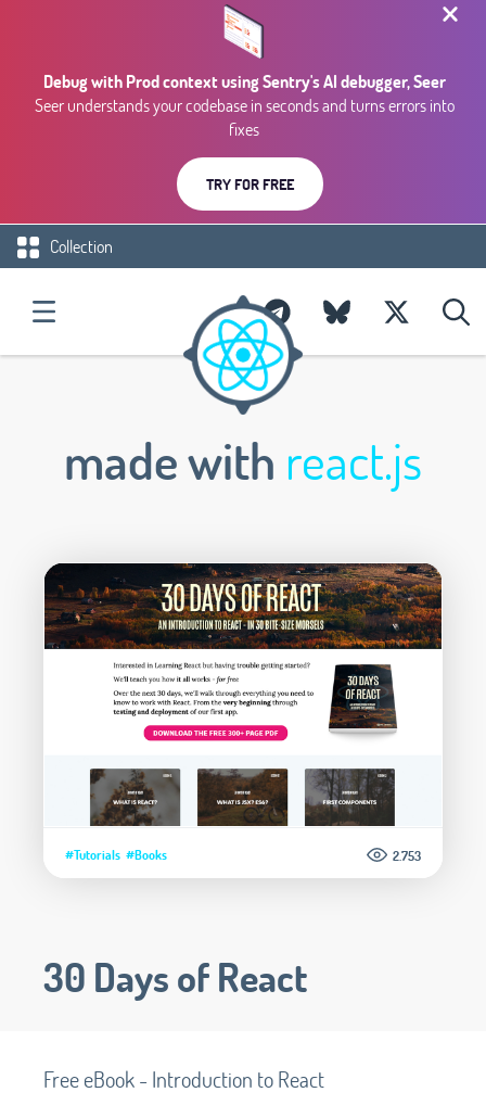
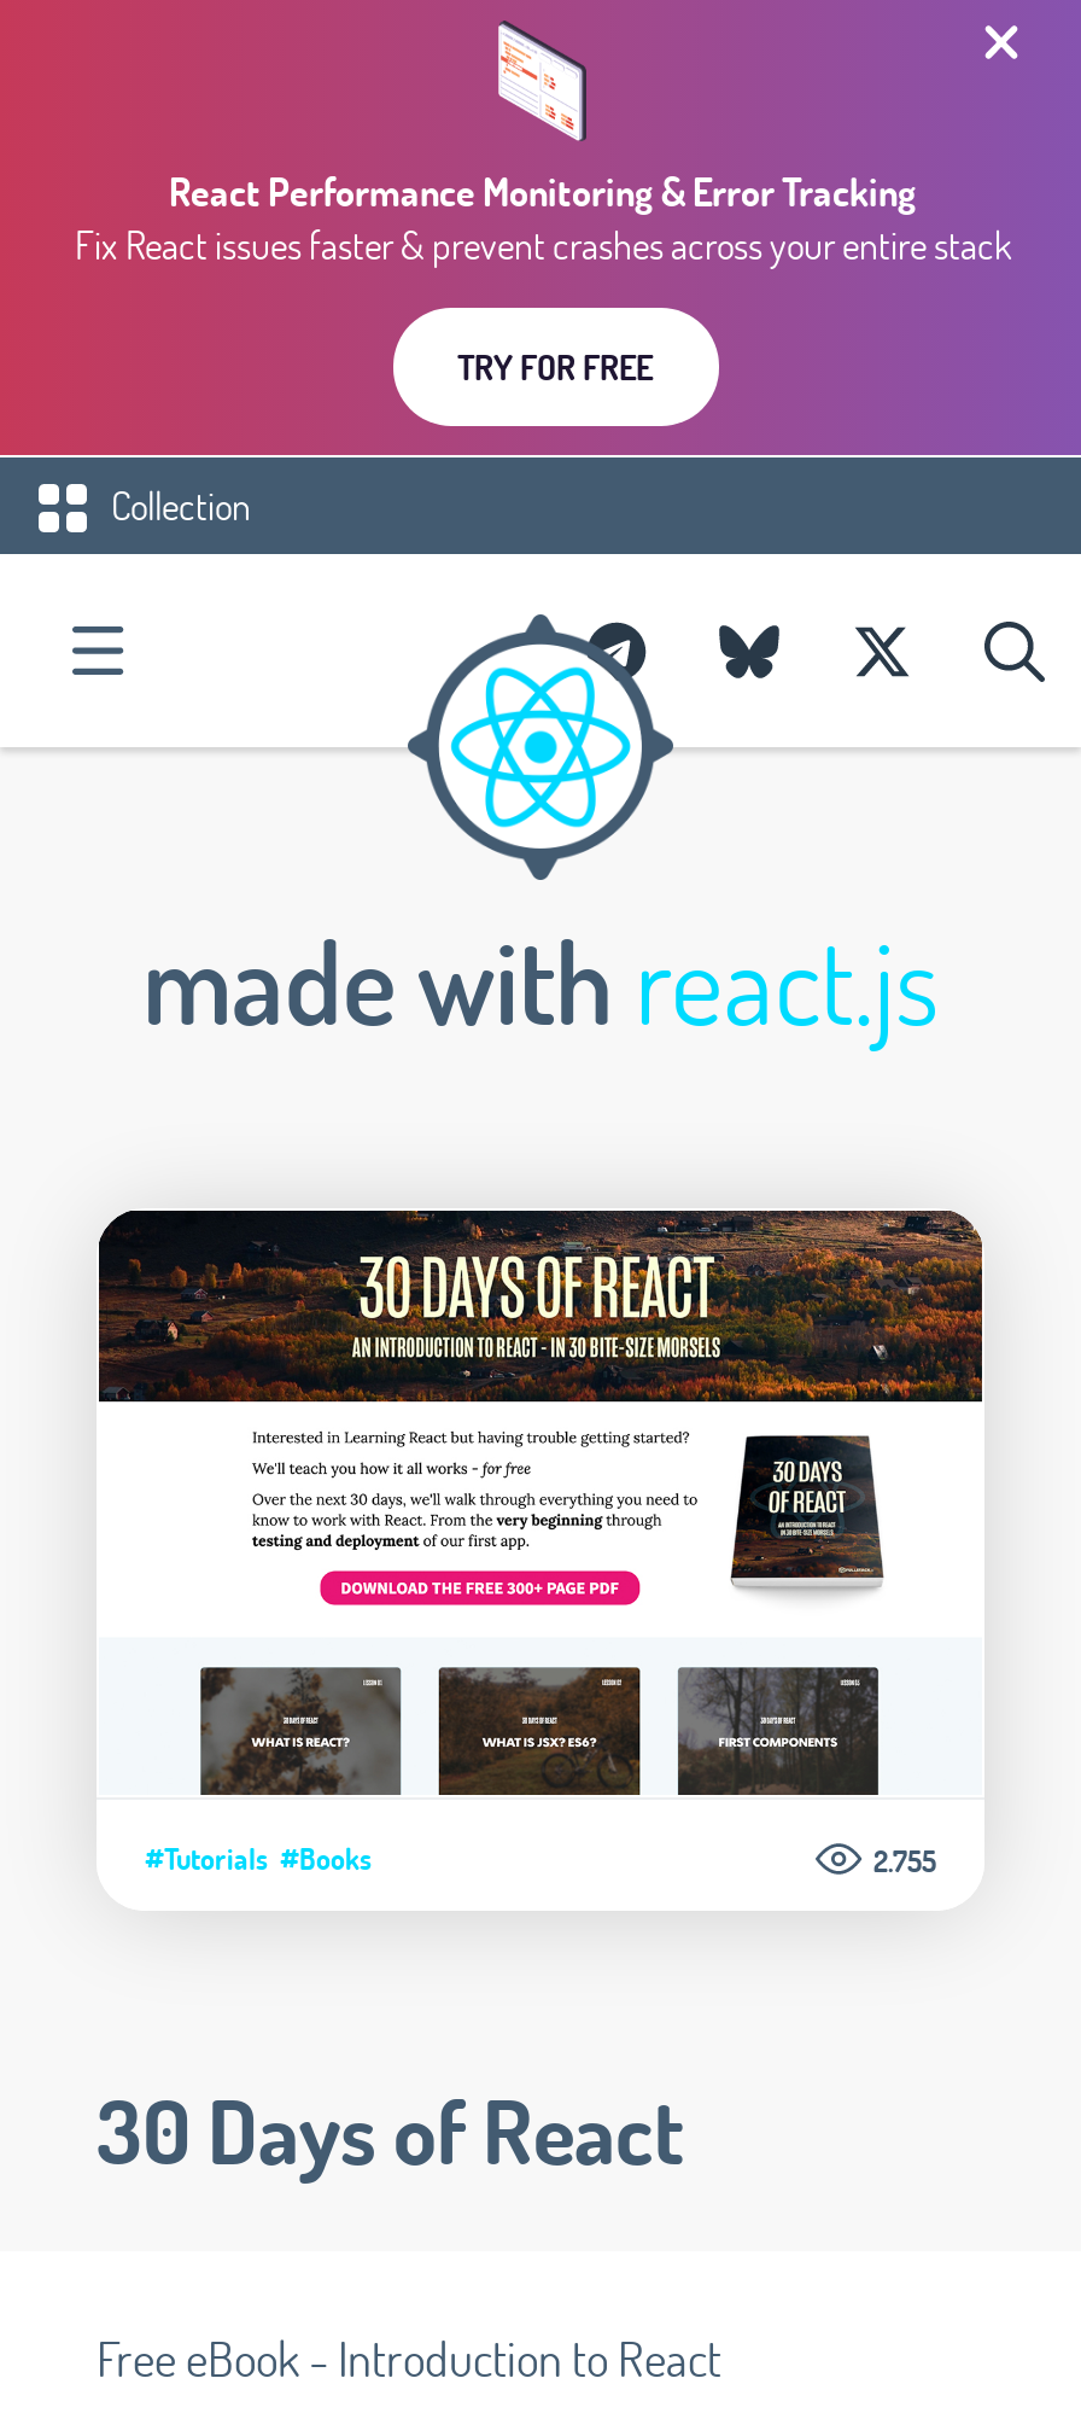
- Debug with Prod context using Sentry's AI debugger, Seer
- Seer understands your codebase in seconds and turns errors into
- fixes
+ React Performance Monitoring & Error Tracking
+ Fix React issues faster & prevent crashes across your entire stack

- 2.753
+ 2.755
